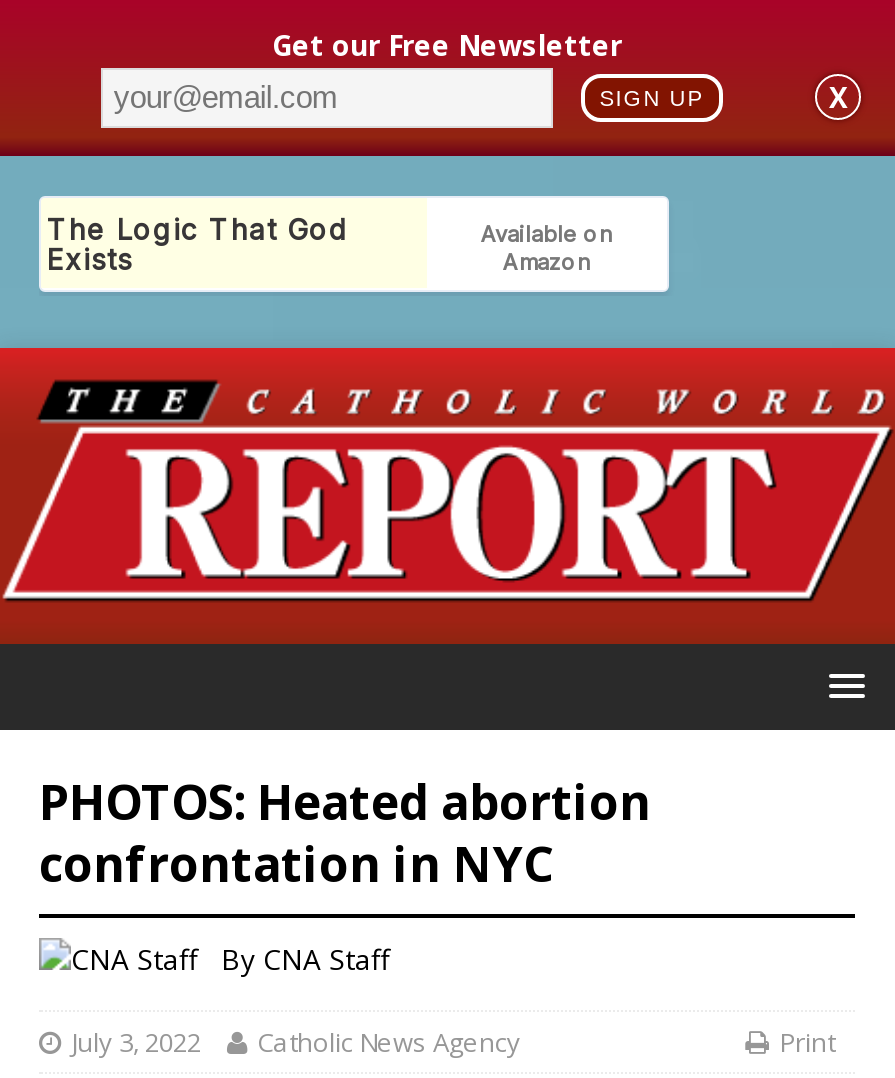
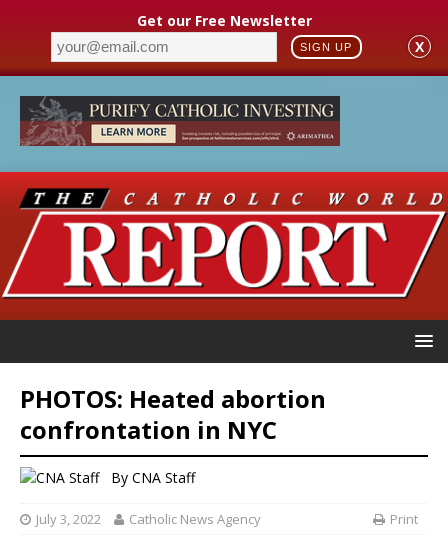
- [image]
+ [image]
